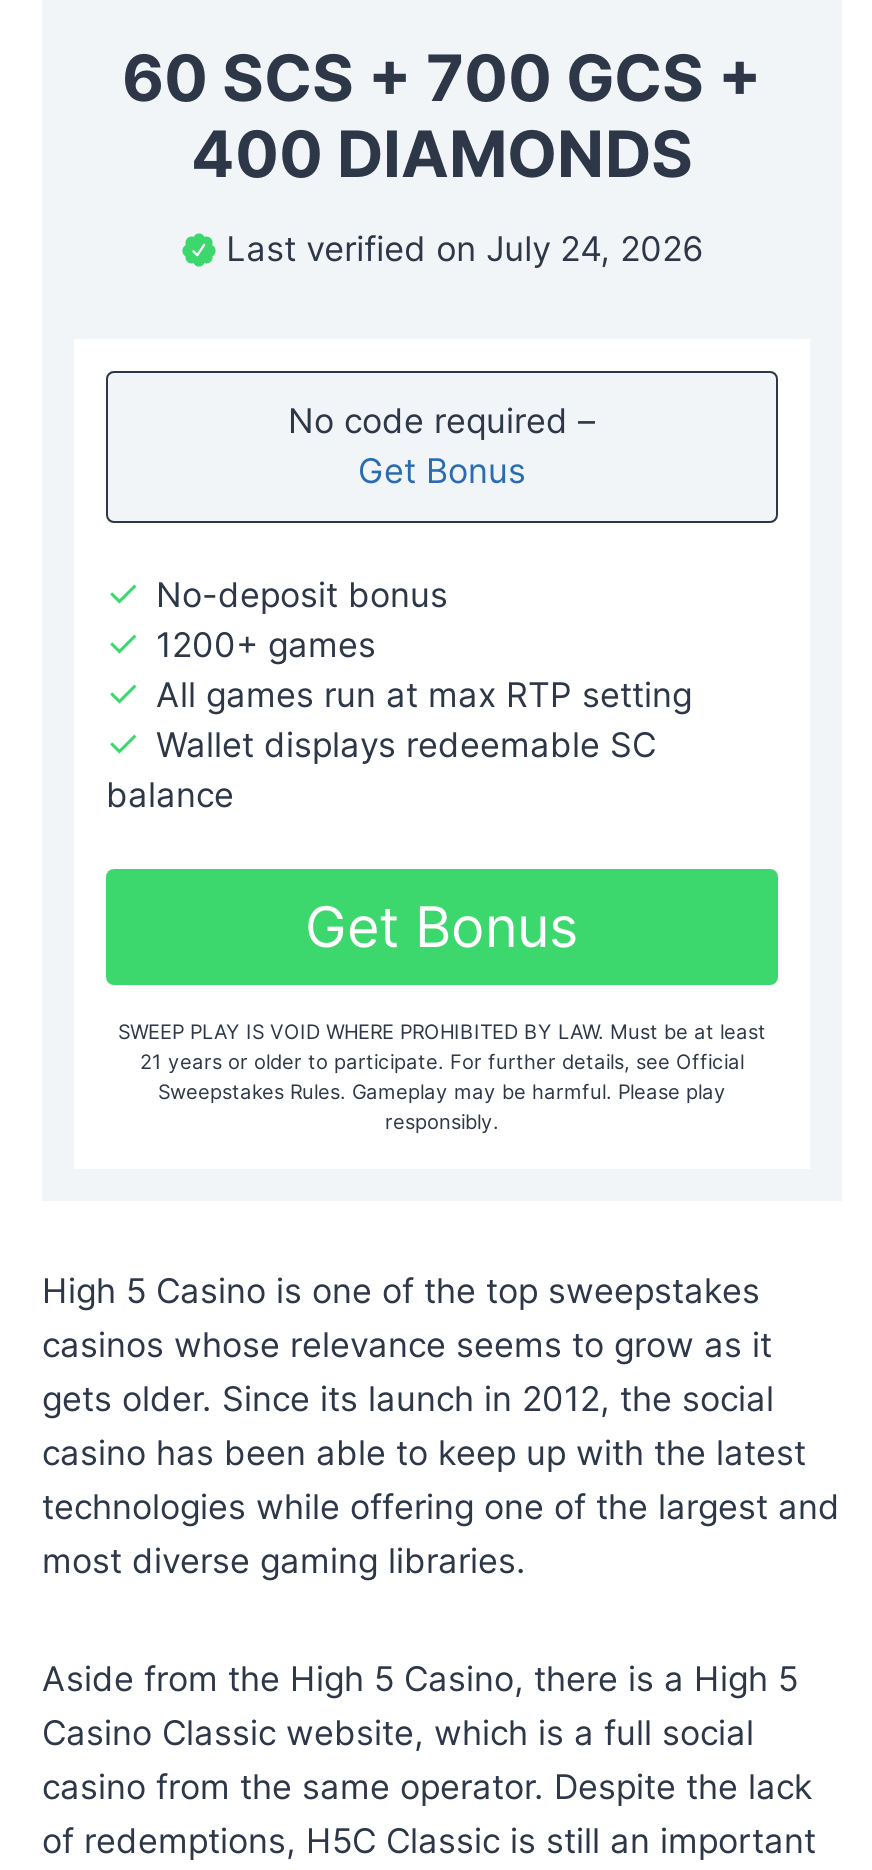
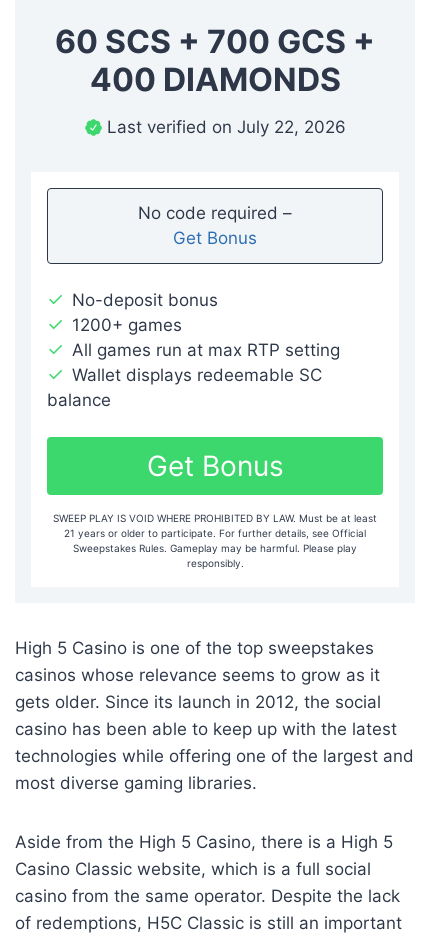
- Last verified on July 24, 2026
+ Last verified on July 22, 2026
